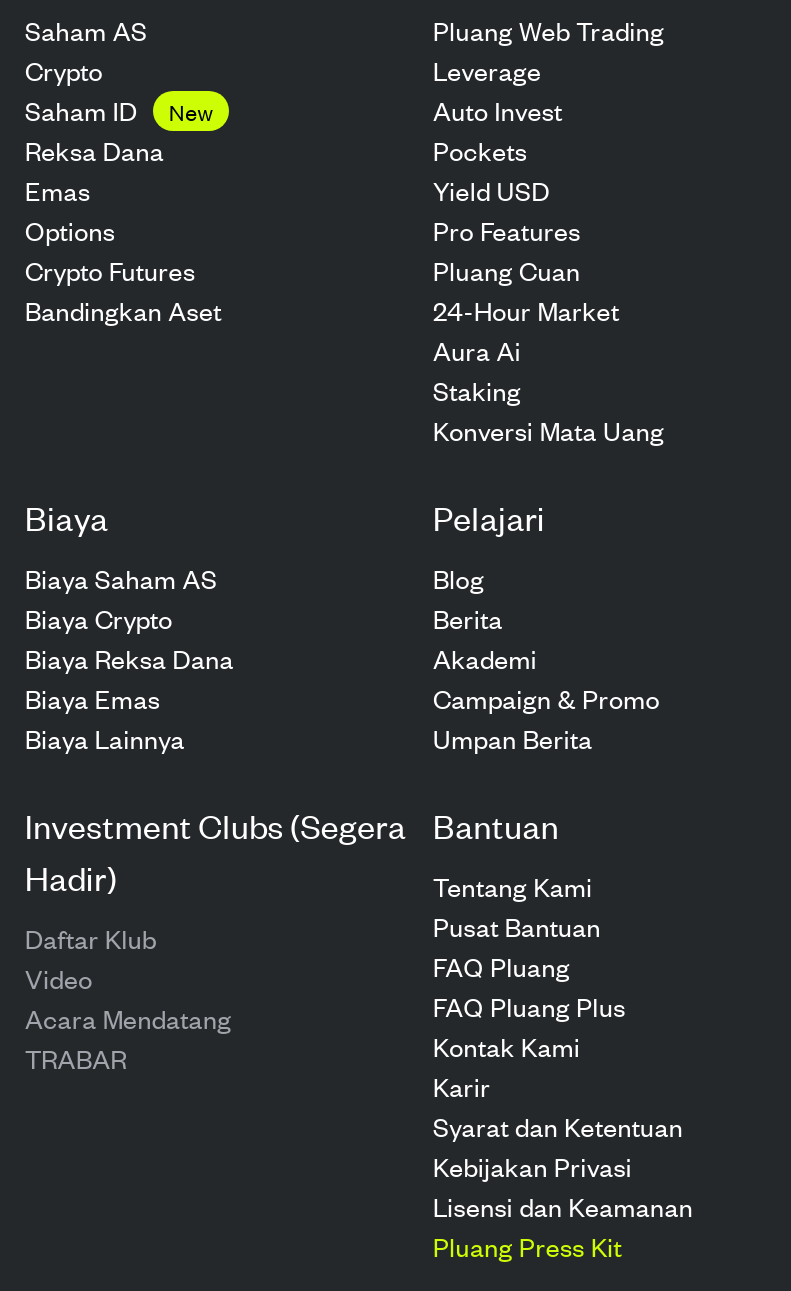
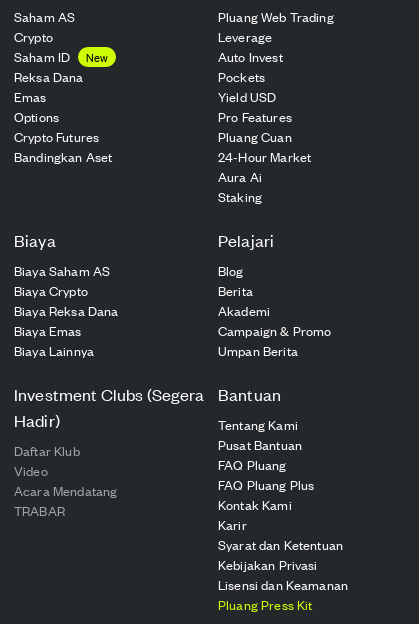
- Konversi Mata Uang
